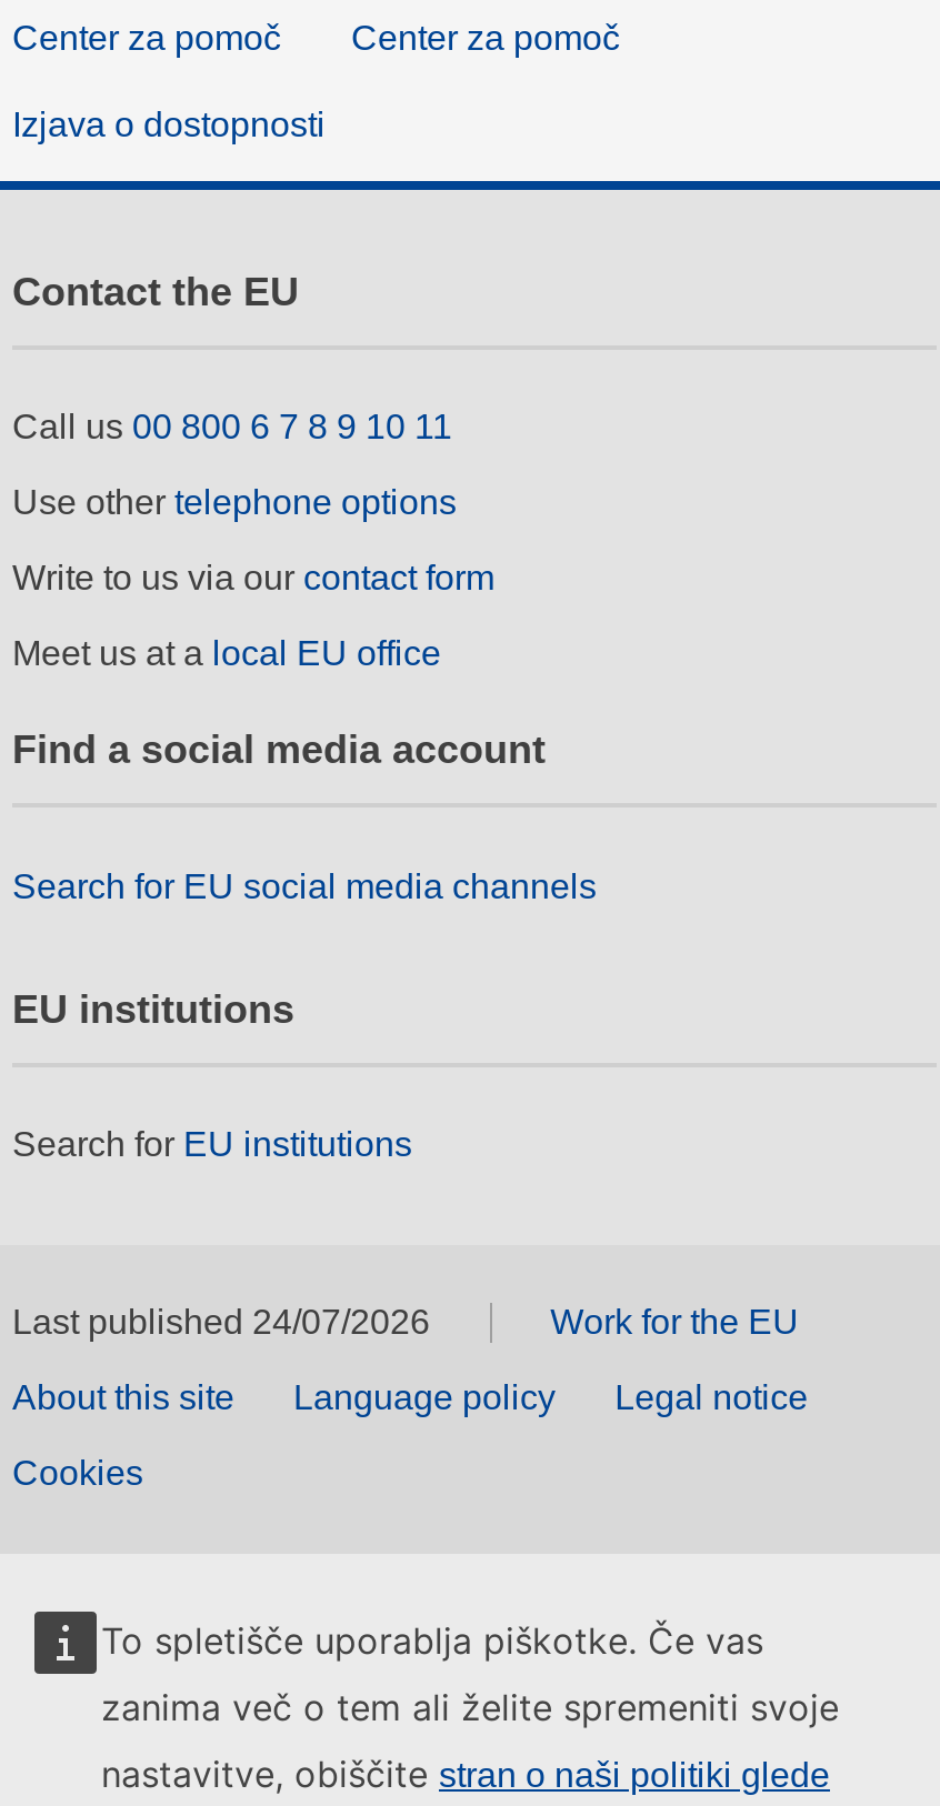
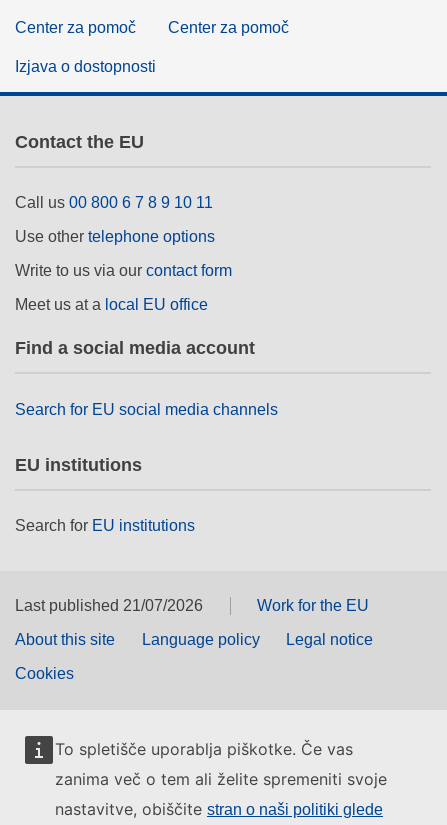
- Last published 24/07/2026
+ Last published 21/07/2026
